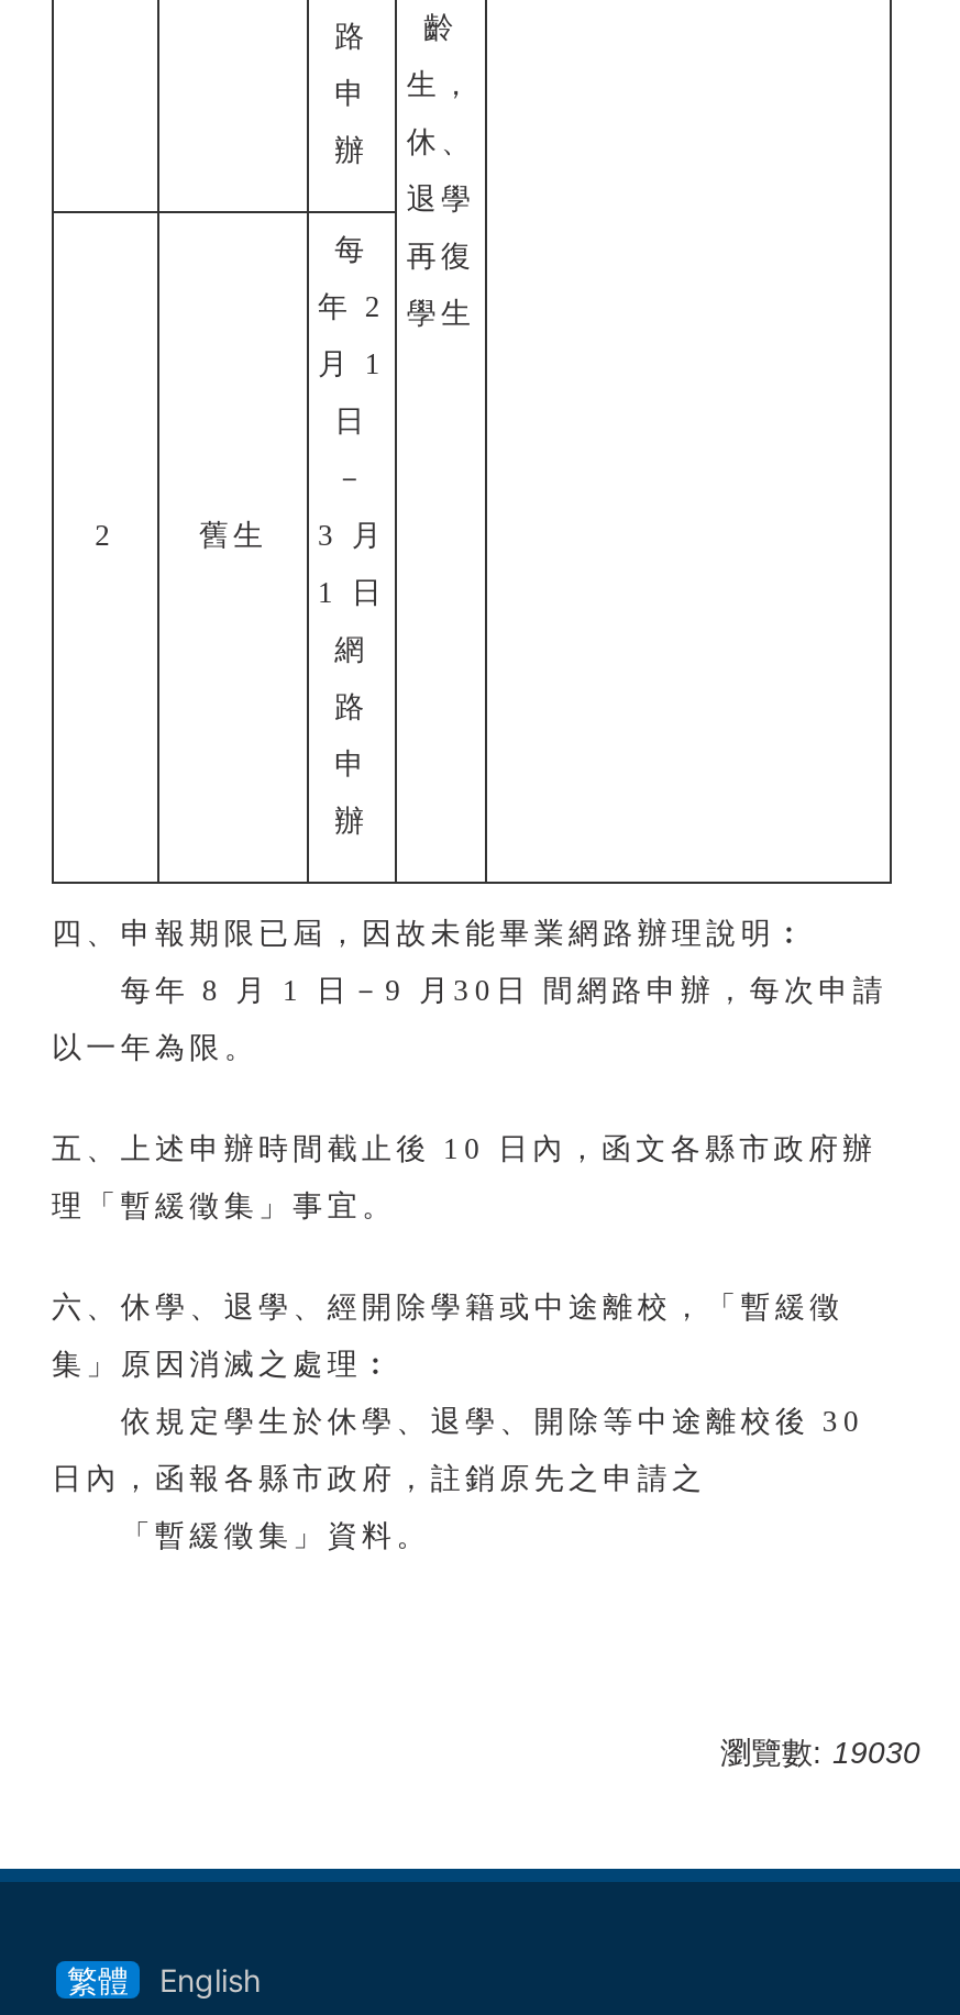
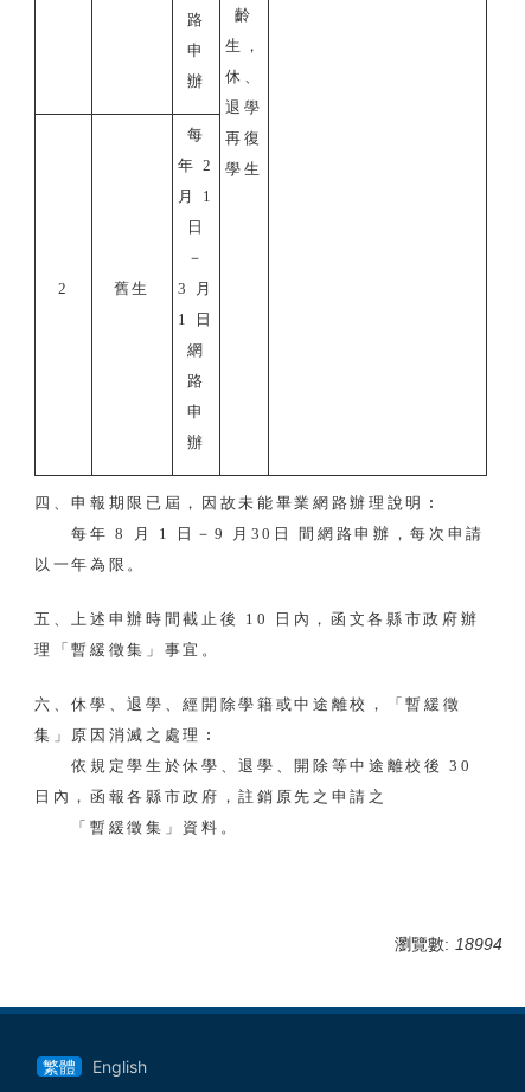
- 瀏覽數: 19030
+ 瀏覽數: 18994
